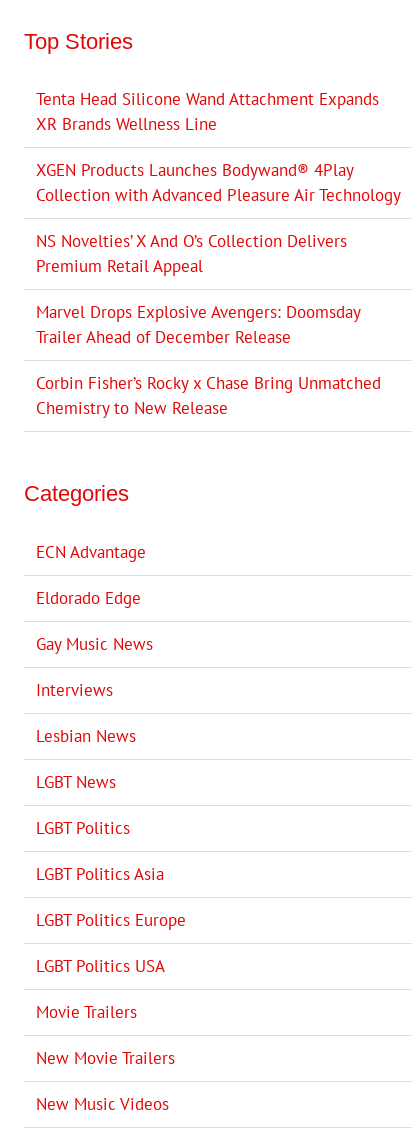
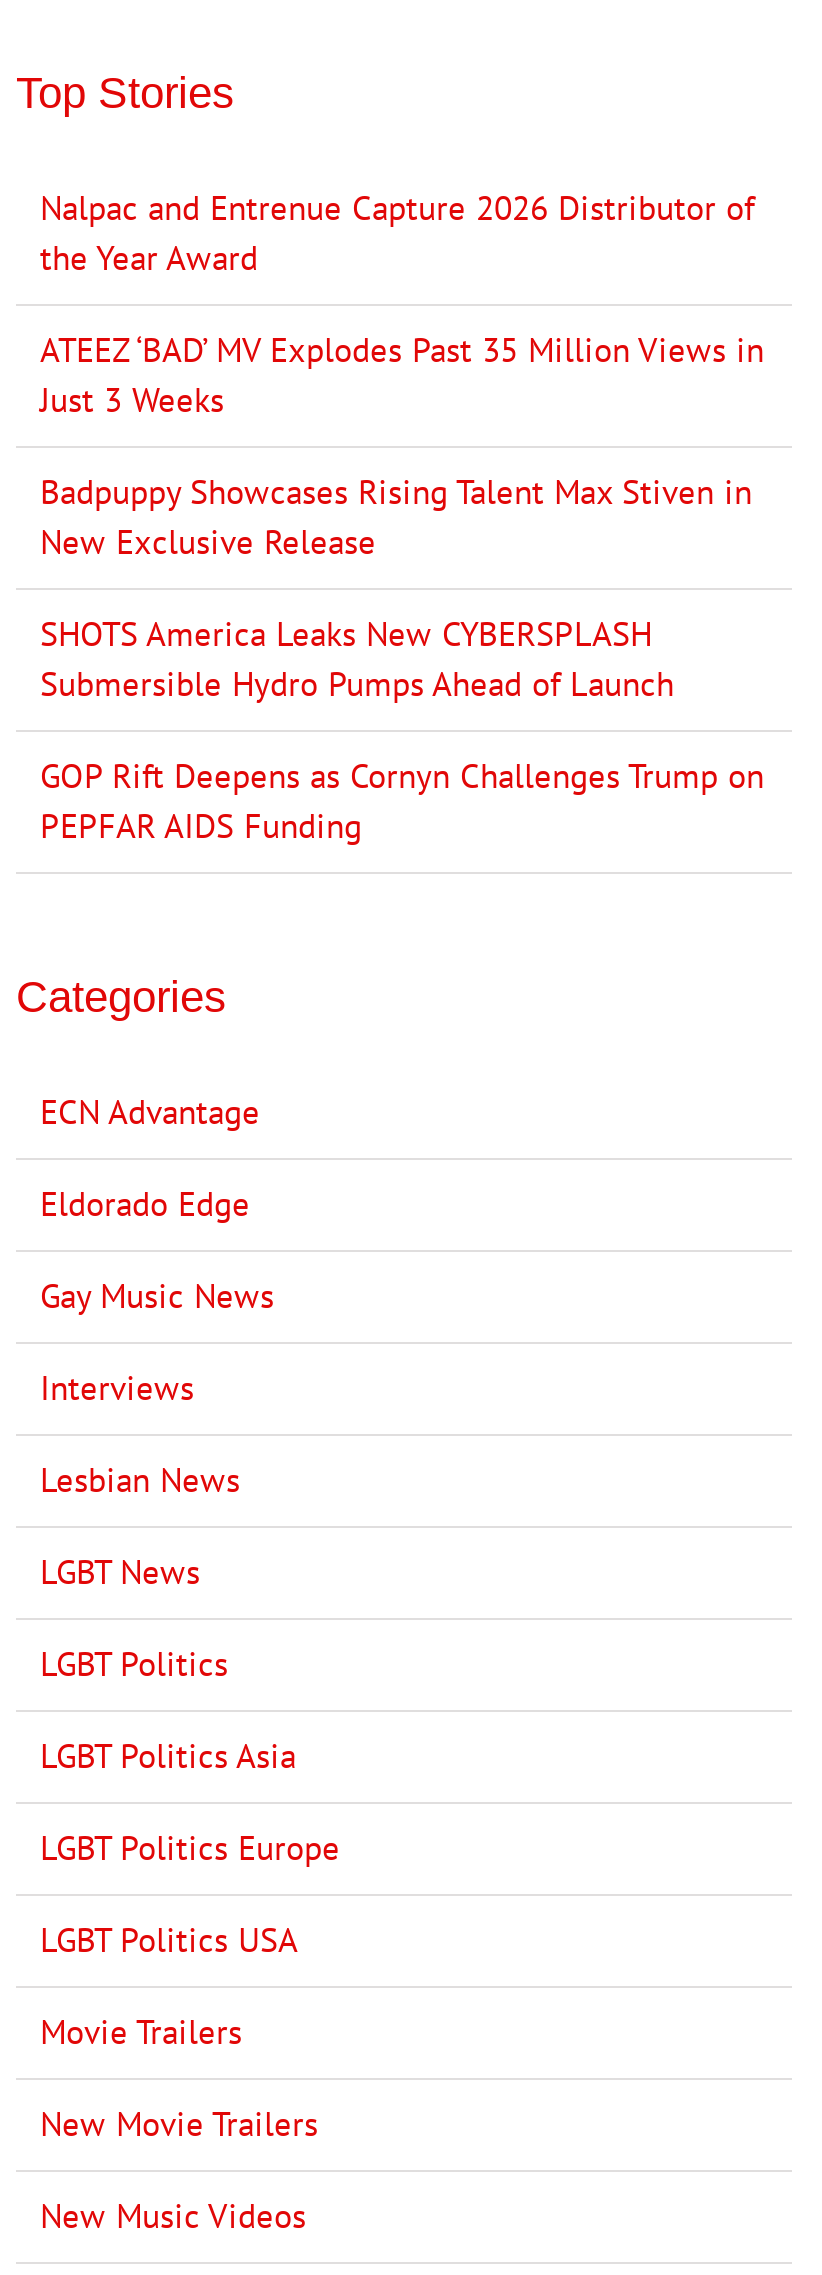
- Tenta Head Silicone Wand Attachment Expands
- XR Brands Wellness Line
+ Nalpac and Entrenue Capture 2026 Distributor of
+ the Year Award

- XGEN Products Launches Bodywand® 4Play
- Collection with Advanced Pleasure Air Technology
+ ATEEZ ‘BAD’ MV Explodes Past 35 Million Views in
+ Just 3 Weeks

- NS Novelties’ X And O’s Collection Delivers
- Premium Retail Appeal
+ Badpuppy Showcases Rising Talent Max Stiven in
+ New Exclusive Release

- Marvel Drops Explosive Avengers: Doomsday
- Trailer Ahead of December Release
+ SHOTS America Leaks New CYBERSPLASH
+ Submersible Hydro Pumps Ahead of Launch

- Corbin Fisher’s Rocky x Chase Bring Unmatched
- Chemistry to New Release
+ GOP Rift Deepens as Cornyn Challenges Trump on
+ PEPFAR AIDS Funding
